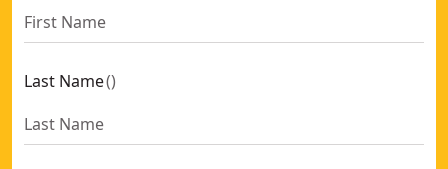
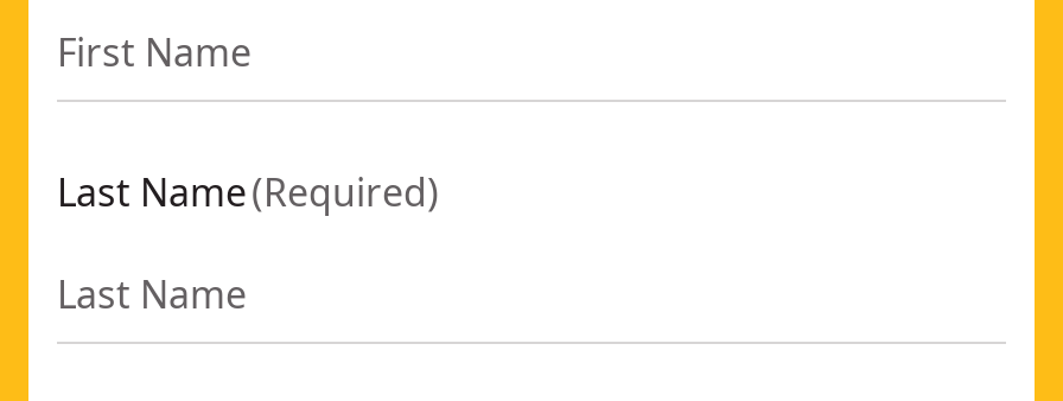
- Last Name ()
+ Last Name (Required)
